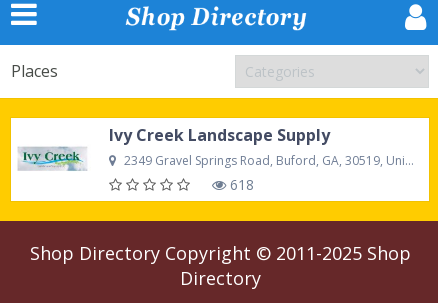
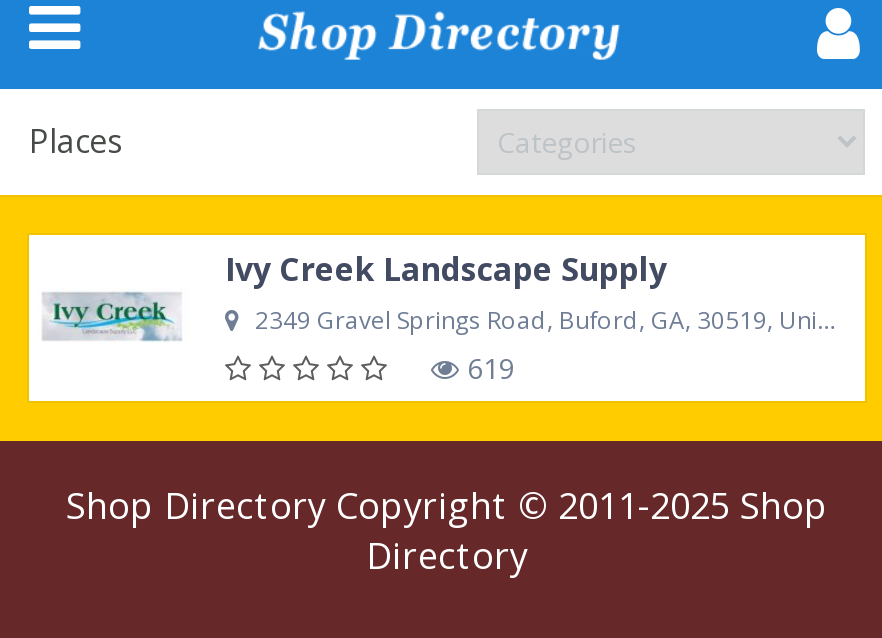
- 618
+ 619
